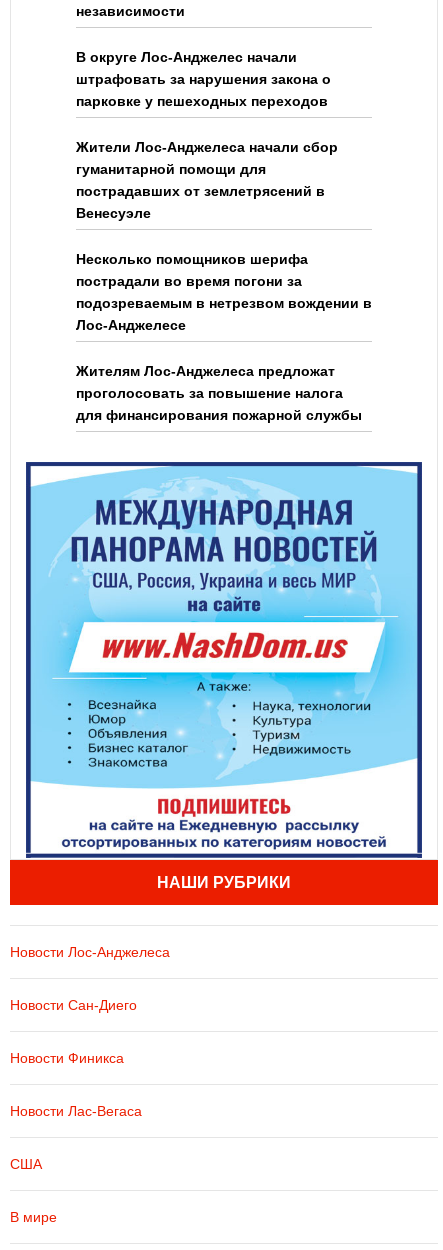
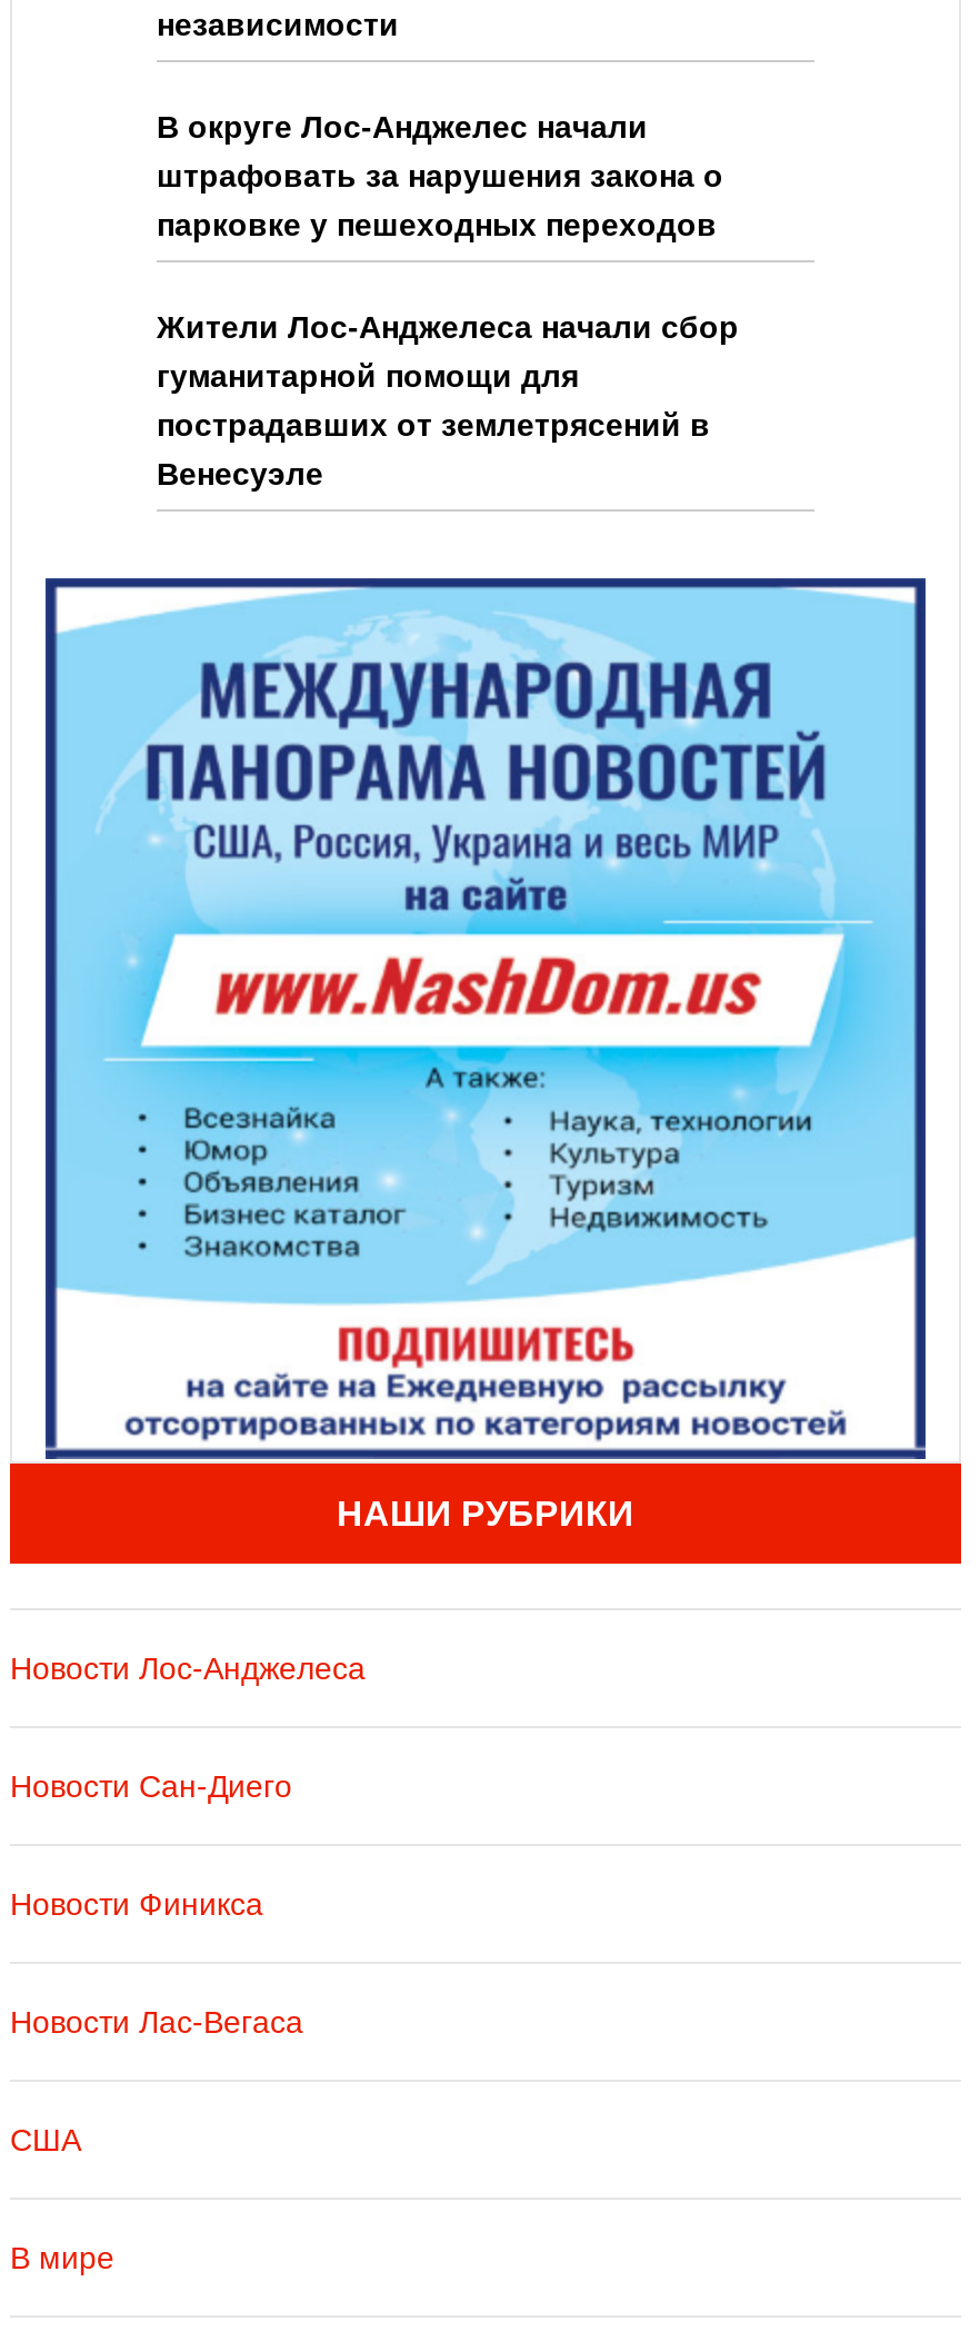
- Несколько помощников шерифа
- пострадали во время погони за
- подозреваемым в нетрезвом вождении в
- Лос-Анджелесе
- Жителям Лос-Анджелеса предложат
- проголосовать за повышение налога
- для финансирования пожарной службы
